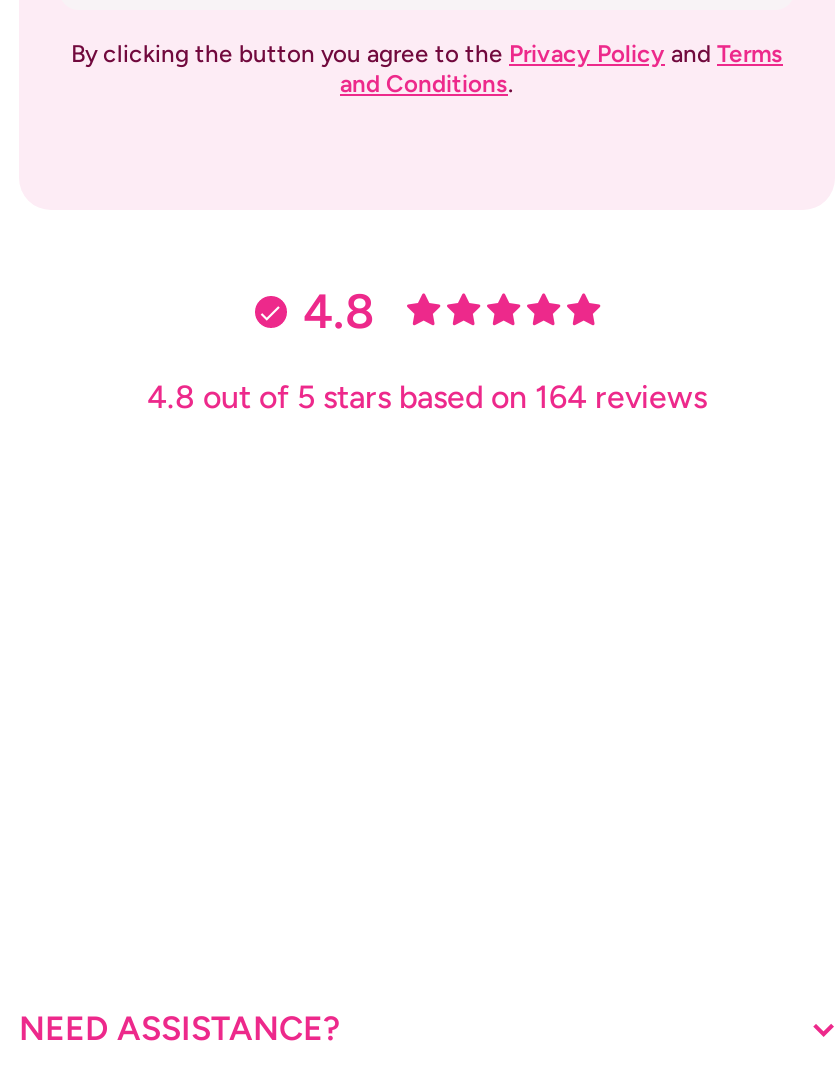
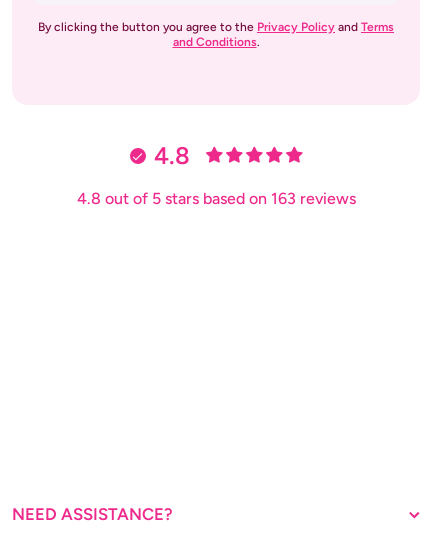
- 4.8 out of 5 stars based on 164 reviews
+ 4.8 out of 5 stars based on 163 reviews
